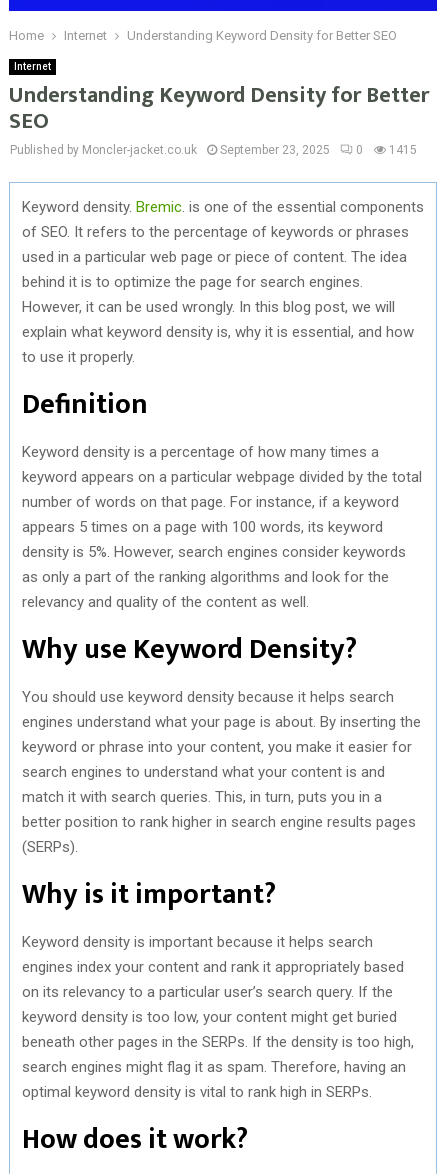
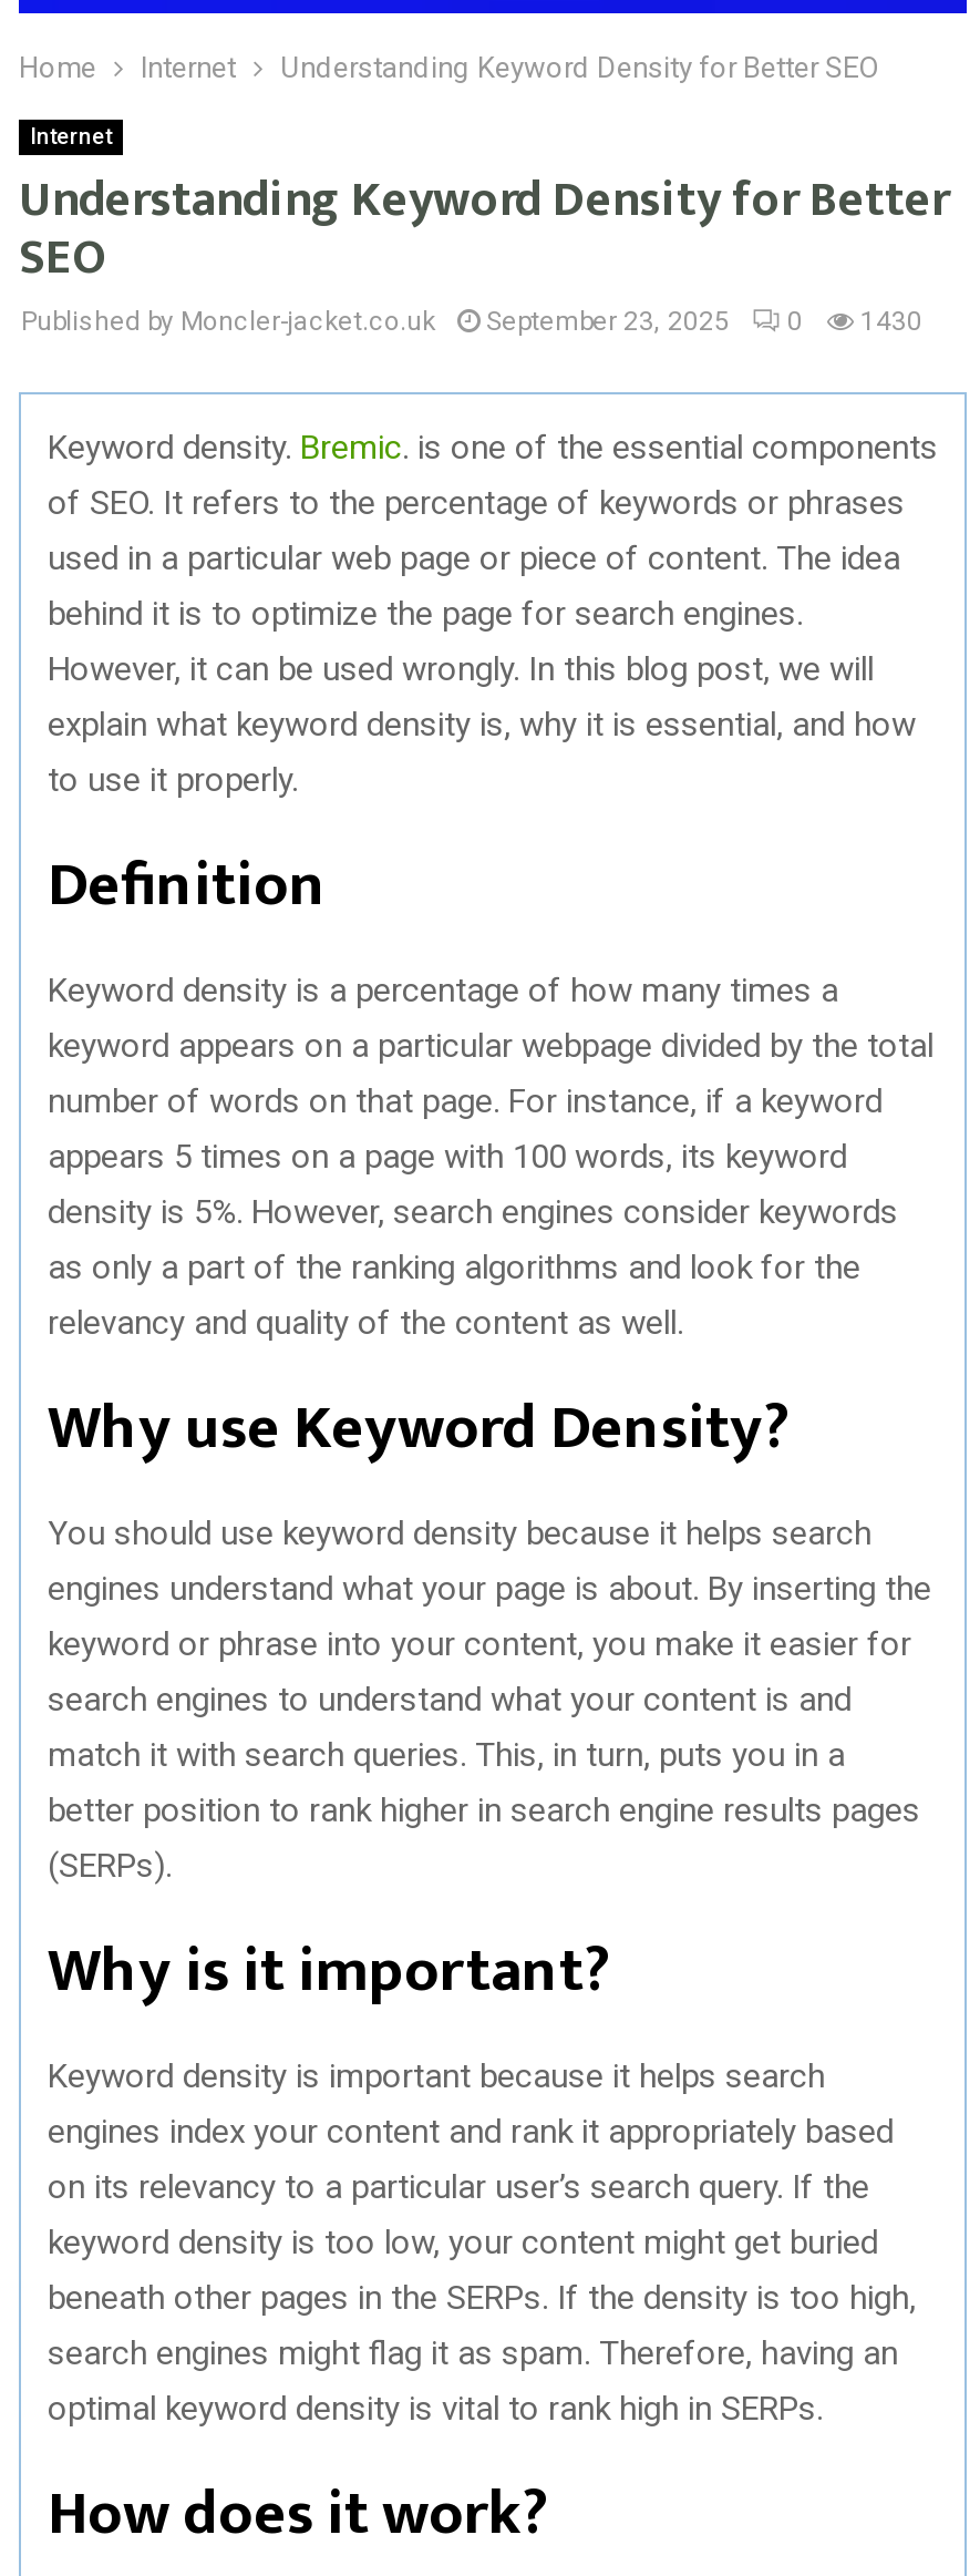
- Published by Moncler-jacket.co.uk September 23, 2025 0 1415
+ Published by Moncler-jacket.co.uk September 23, 2025 0 1430
